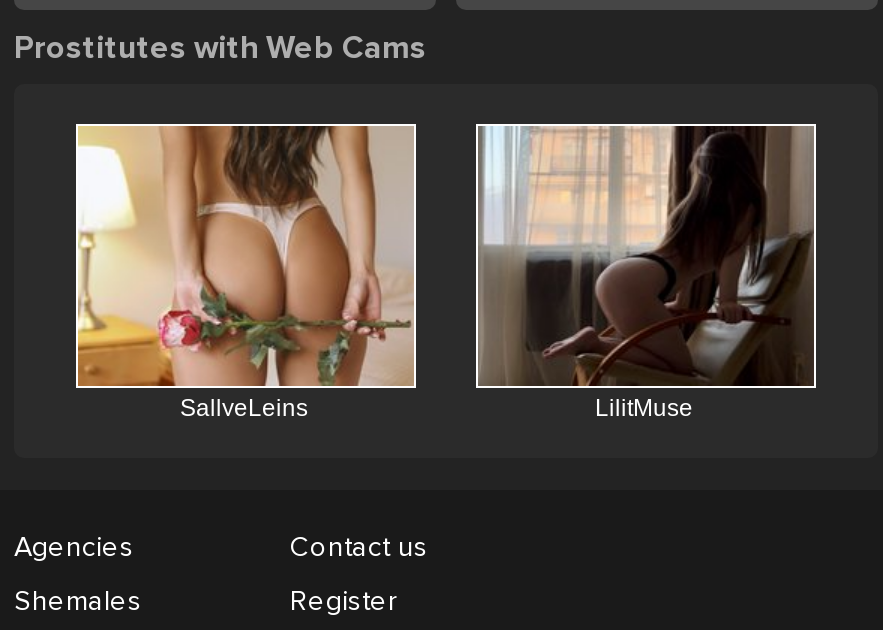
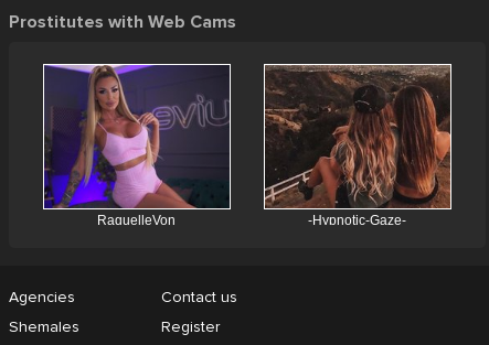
- [image]
+ [image]

- [image]
+ [image]
